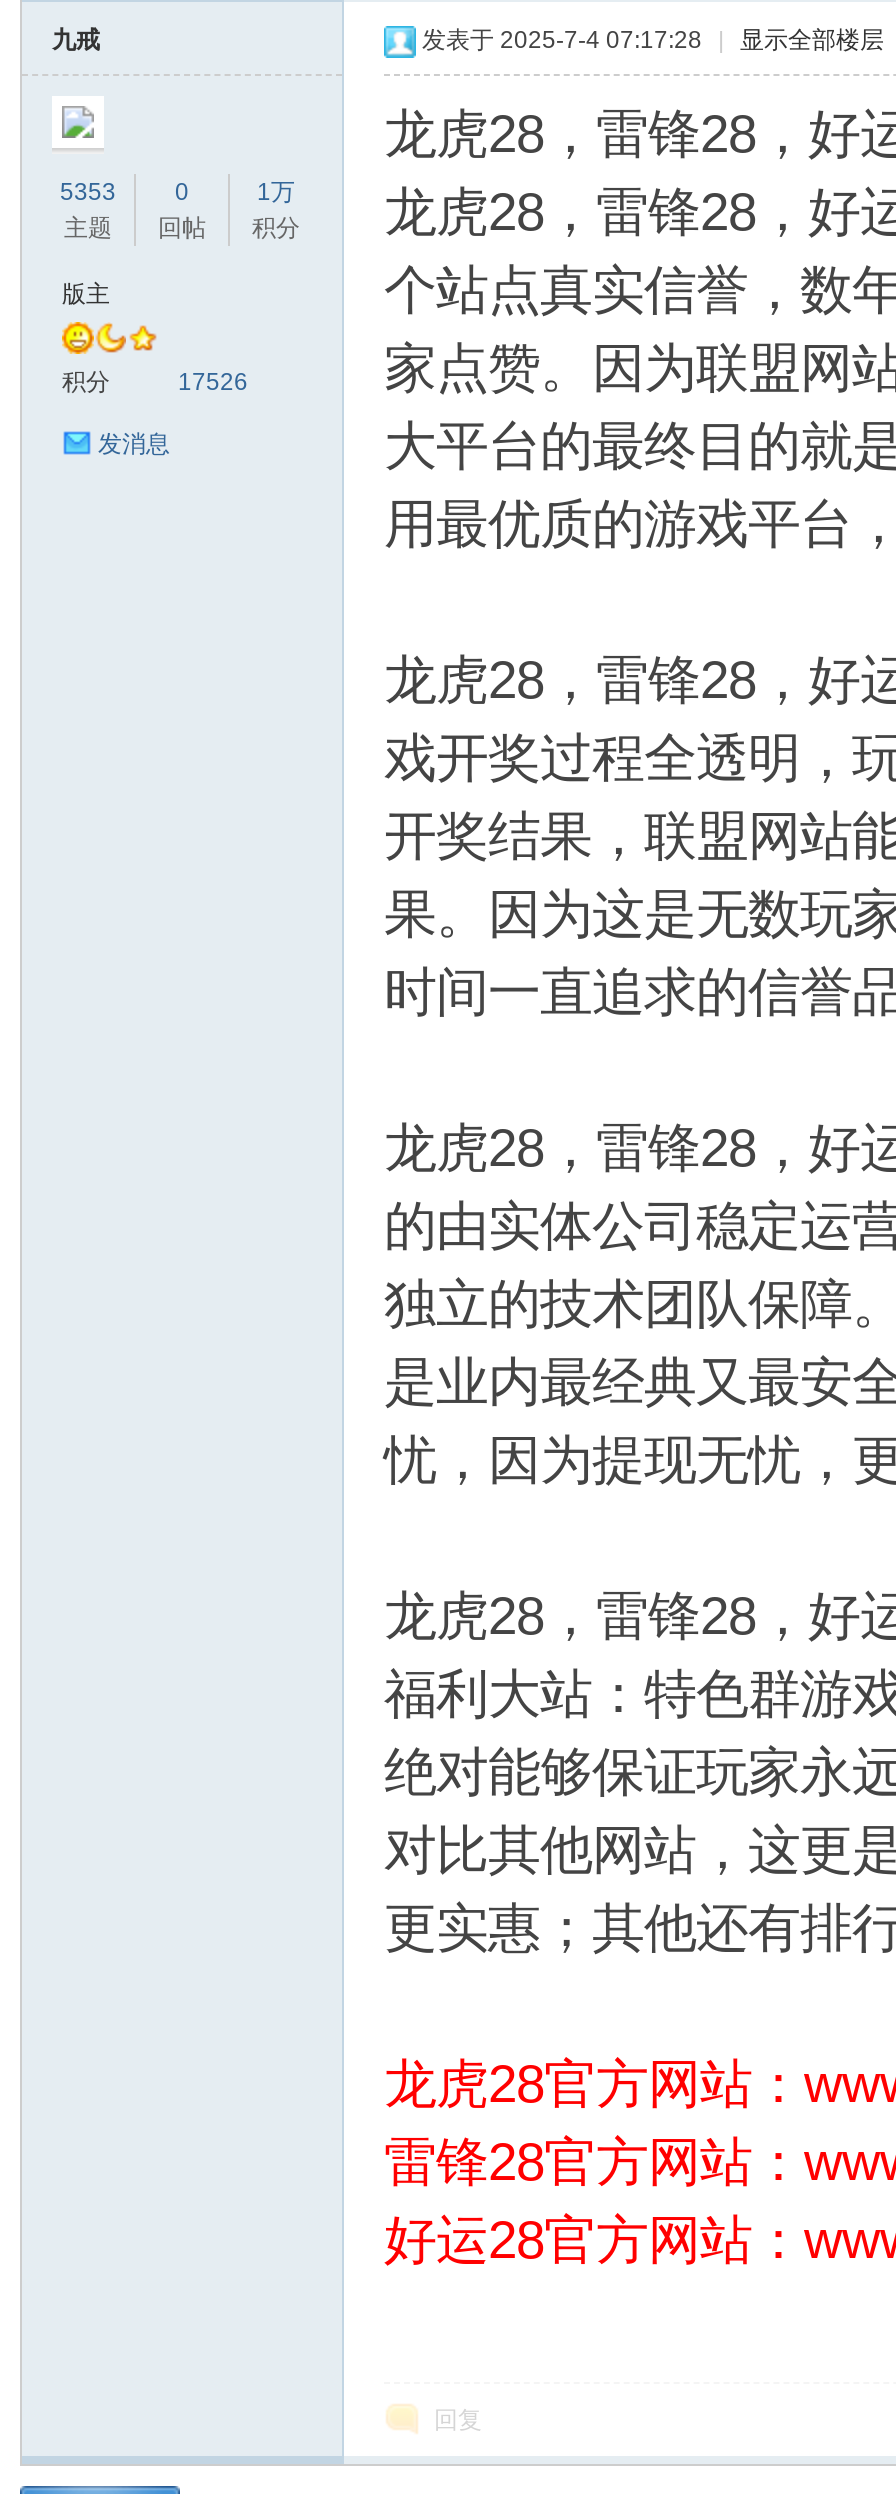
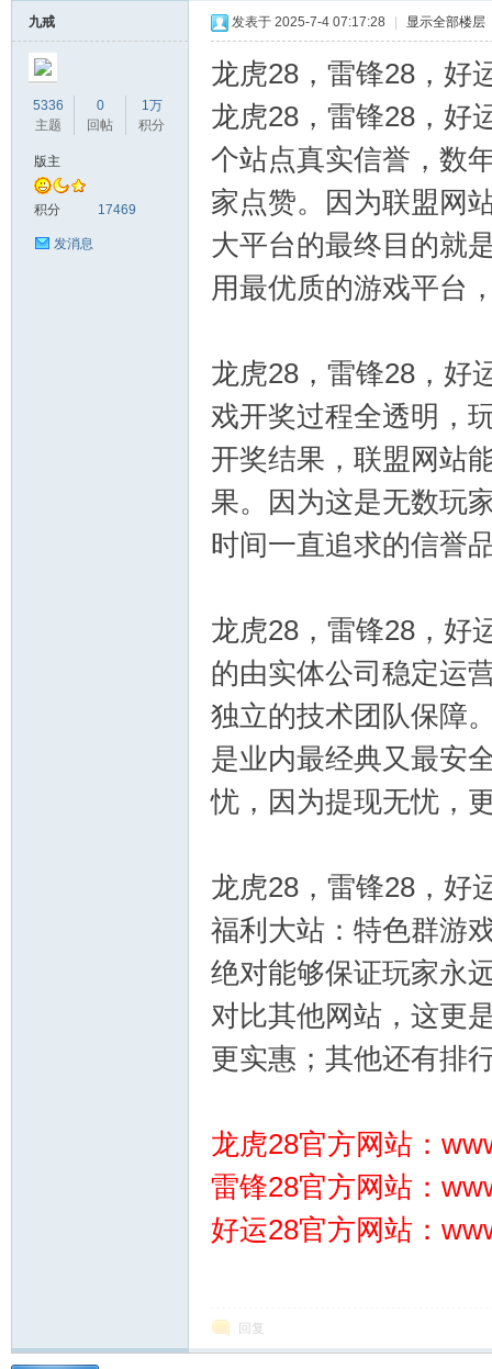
- 5353
+ 5336

- 17526
+ 17469
